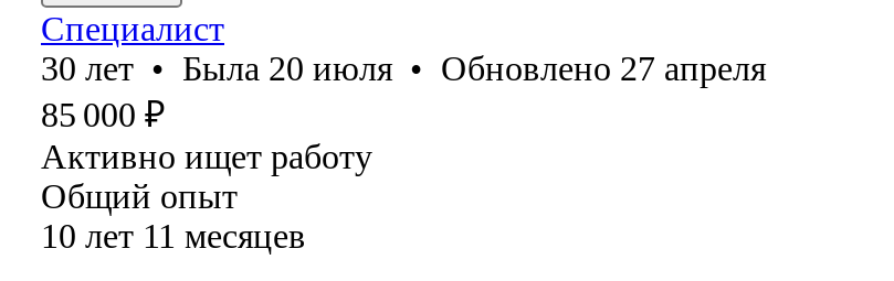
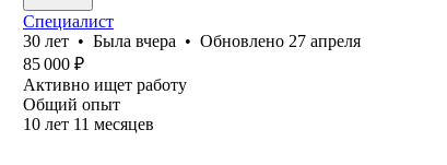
- 30 лет • Была 20 июля • Обновлено 27 апреля
+ 30 лет • Была вчера • Обновлено 27 апреля
